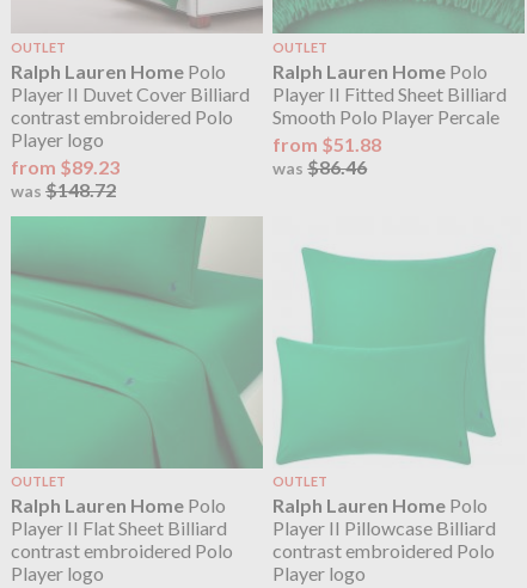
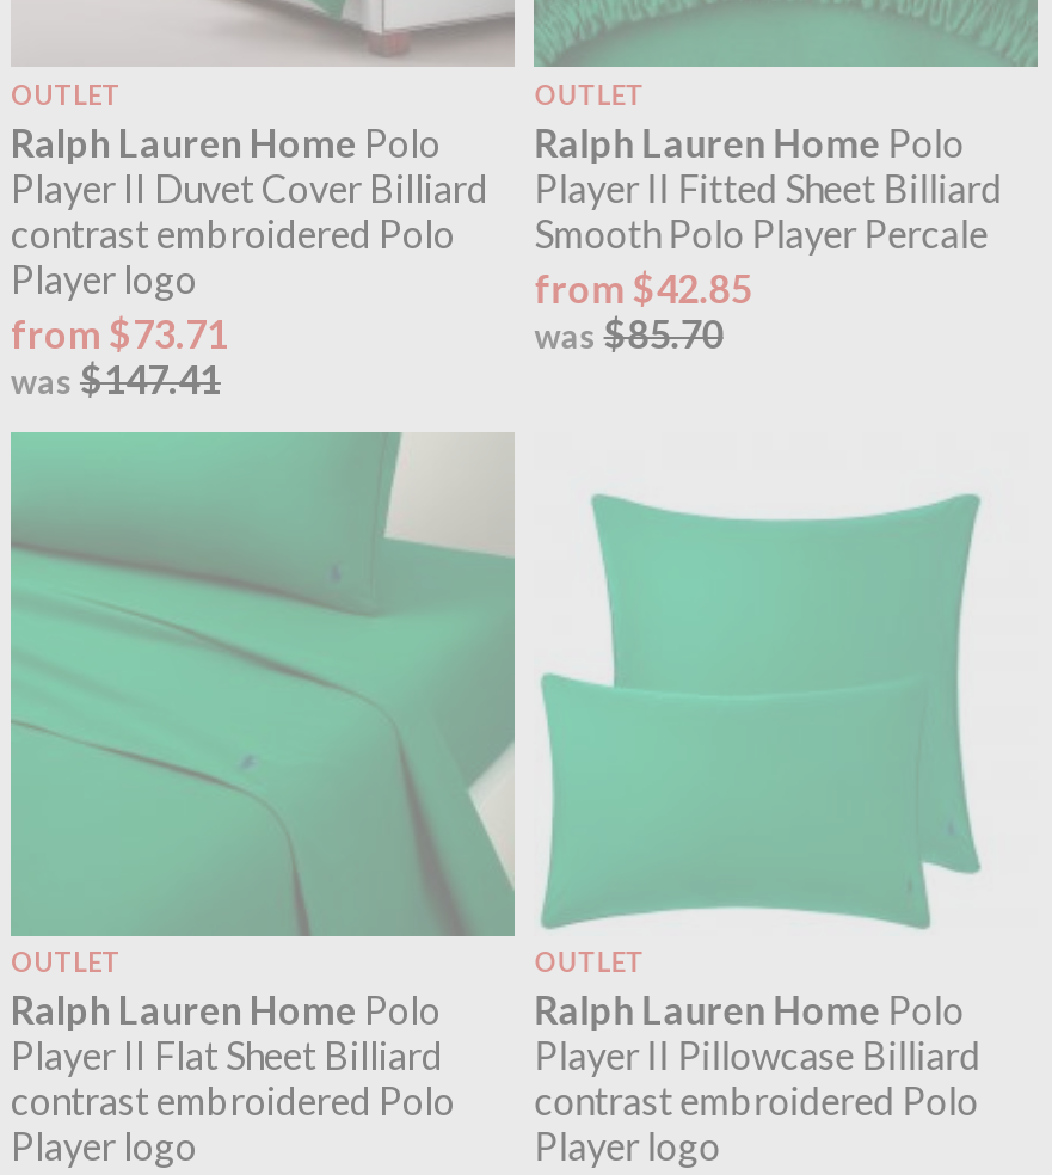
- from $51.88
+ from $42.85

- from $89.23
+ from $73.71

- was $86.46
+ was $85.70

- was $148.72
+ was $147.41
